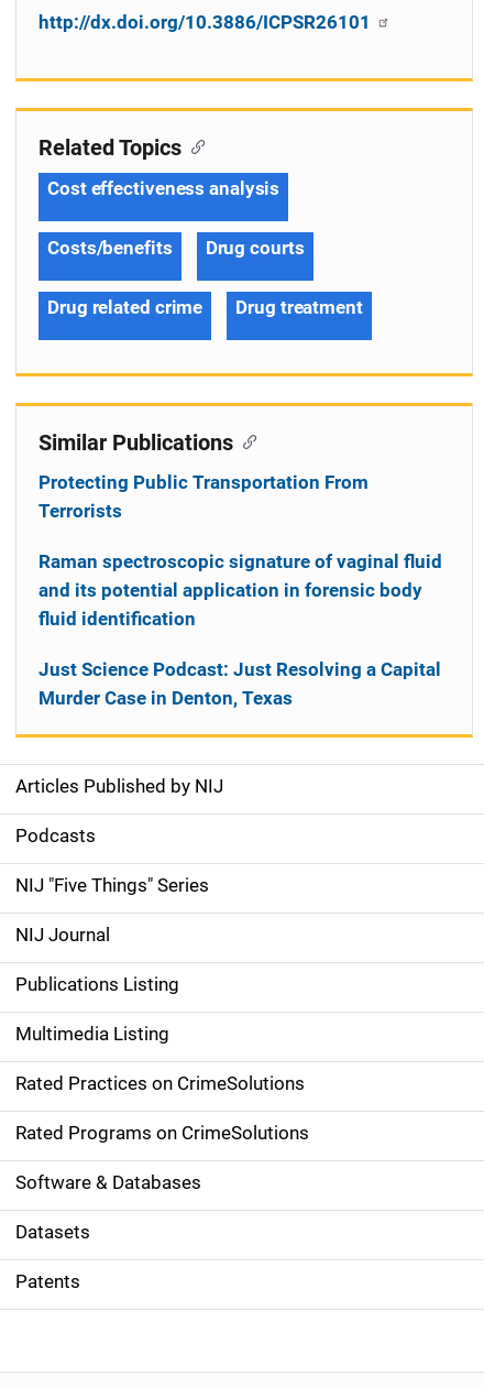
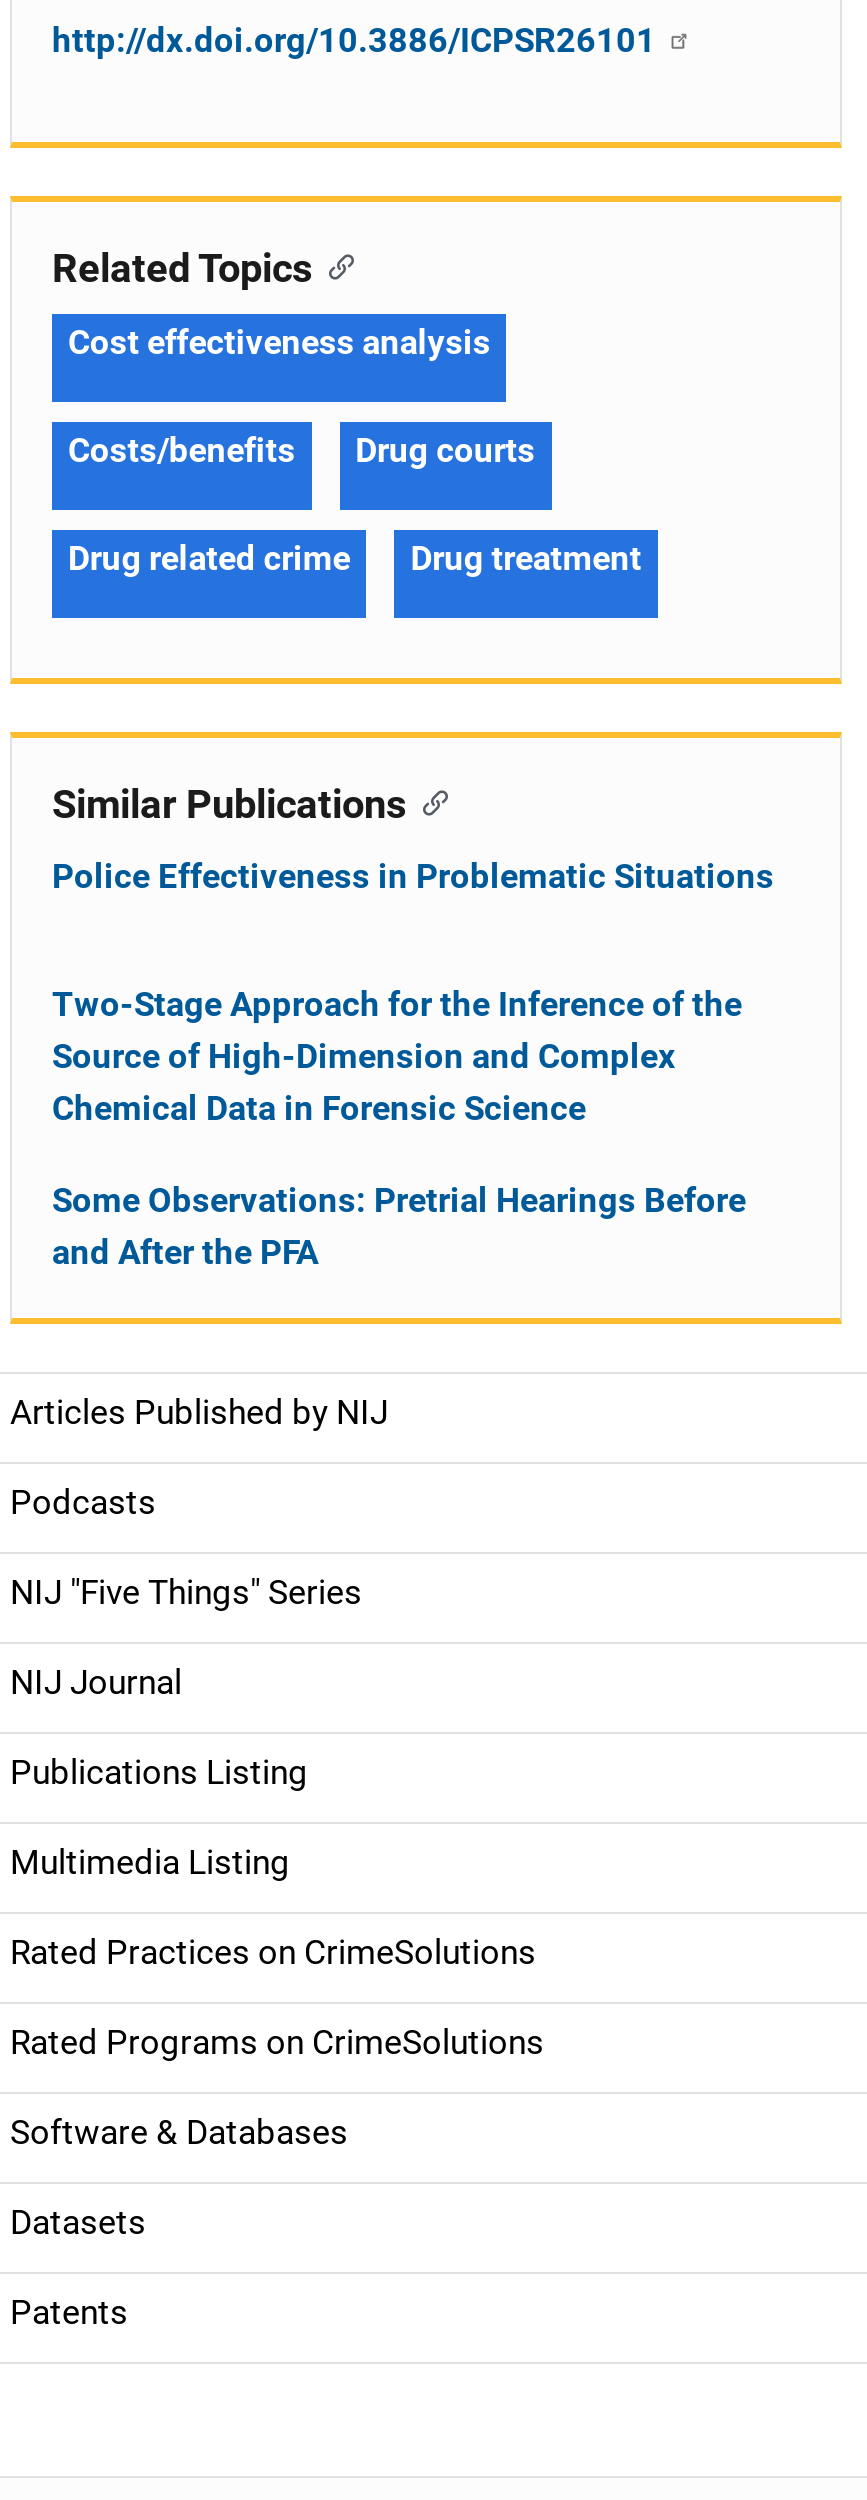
- Protecting Public Transportation From
- Terrorists
+ Police Effectiveness in Problematic Situations

- Raman spectroscopic signature of vaginal fluid
- and its potential application in forensic body
- fluid identification
+ Two-Stage Approach for the Inference of the
+ Source of High-Dimension and Complex
+ Chemical Data in Forensic Science

- Just Science Podcast: Just Resolving a Capital
- Murder Case in Denton, Texas
+ Some Observations: Pretrial Hearings Before
+ and After the PFA
